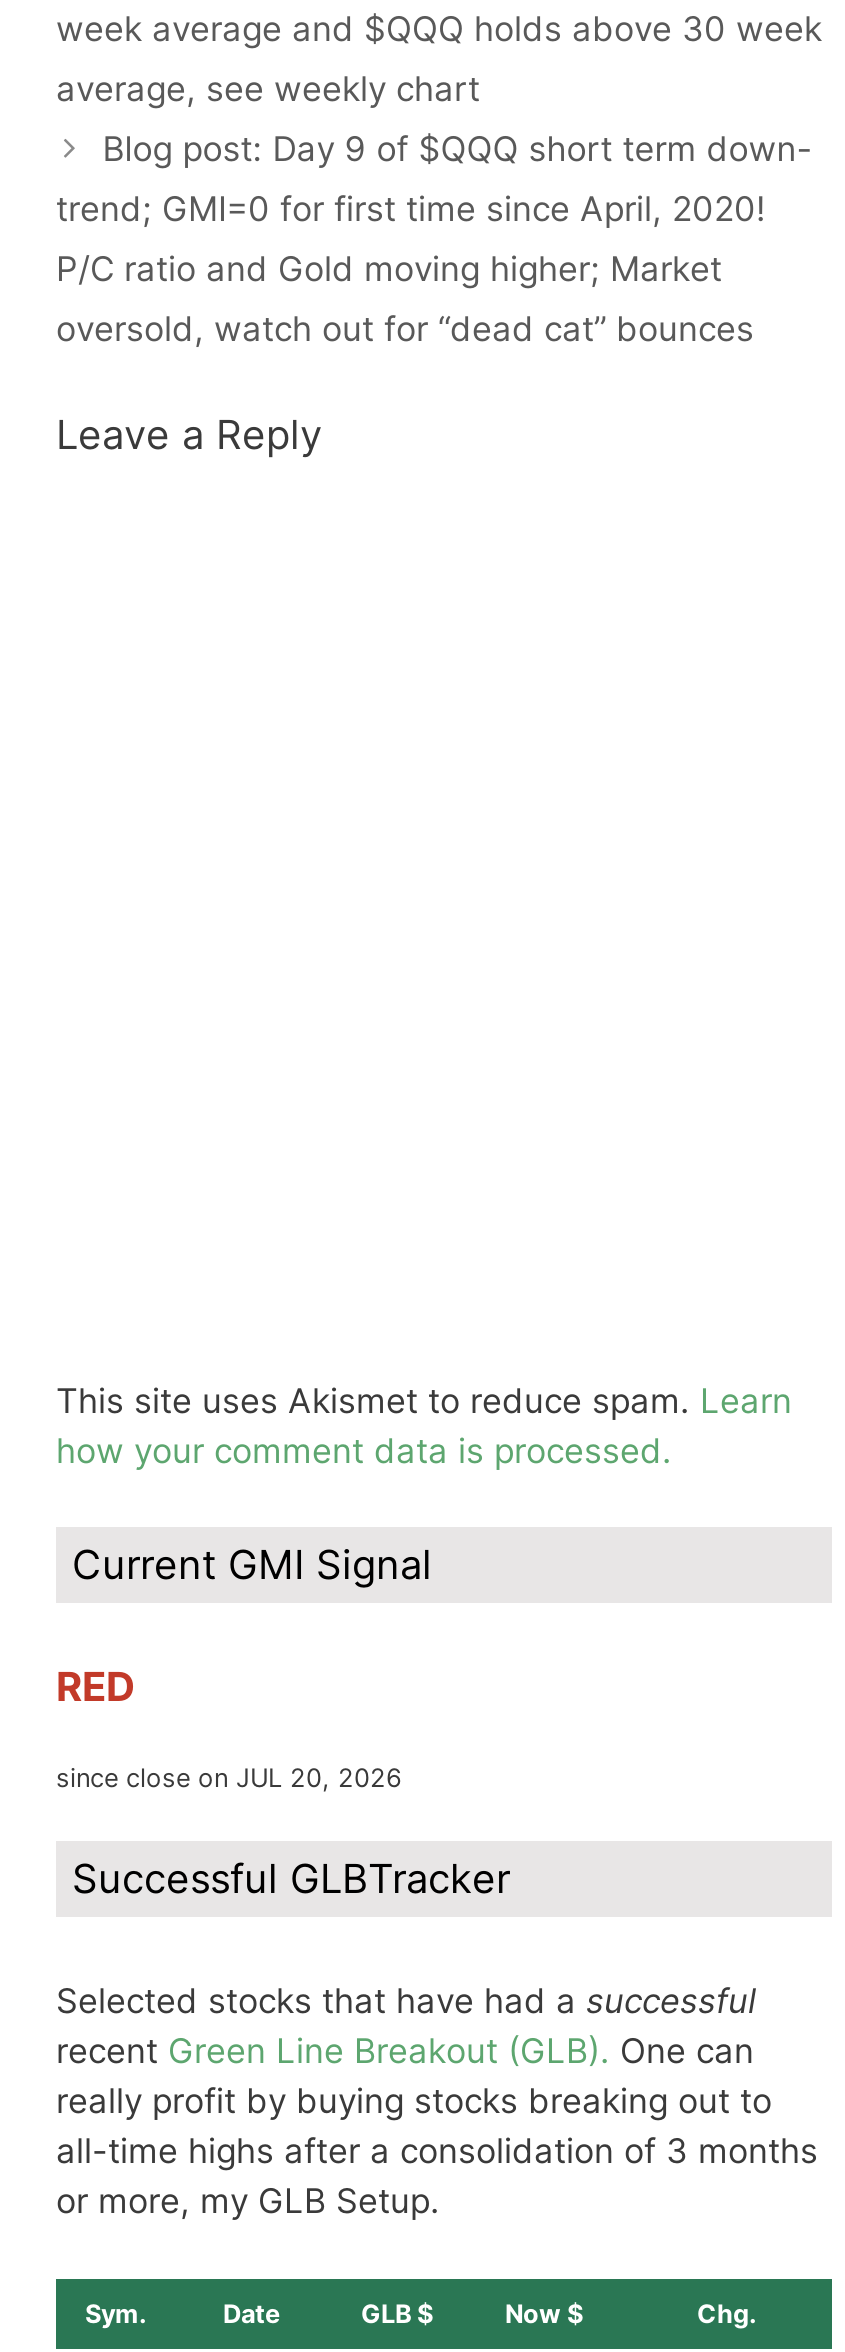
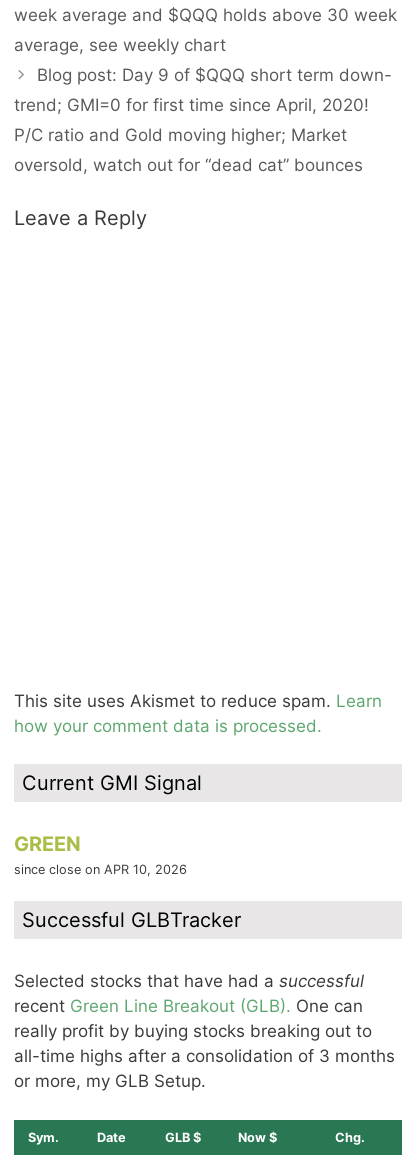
- RED
- since close on JUL 20, 2026
+ GREEN
+ since close on APR 10, 2026
